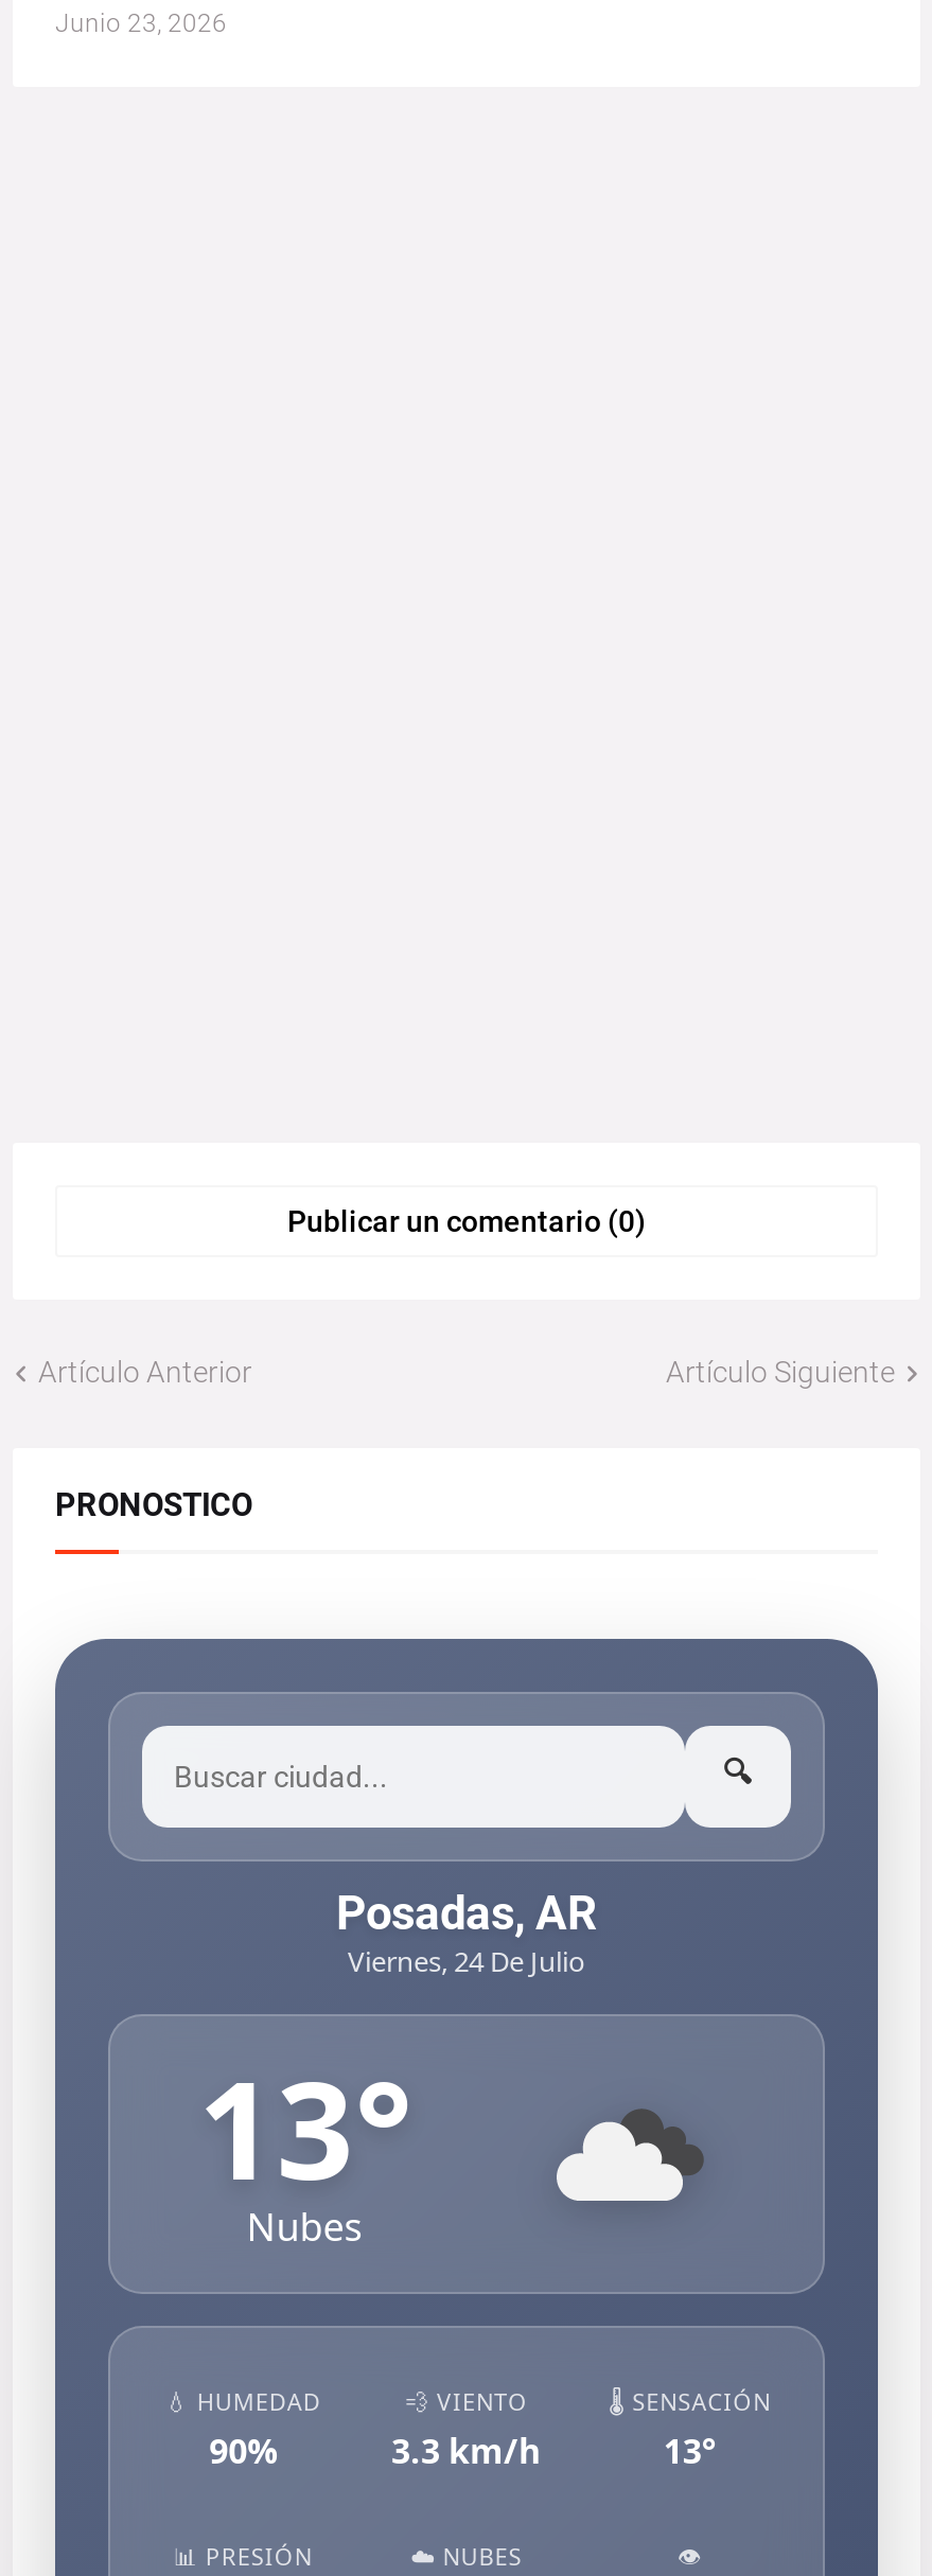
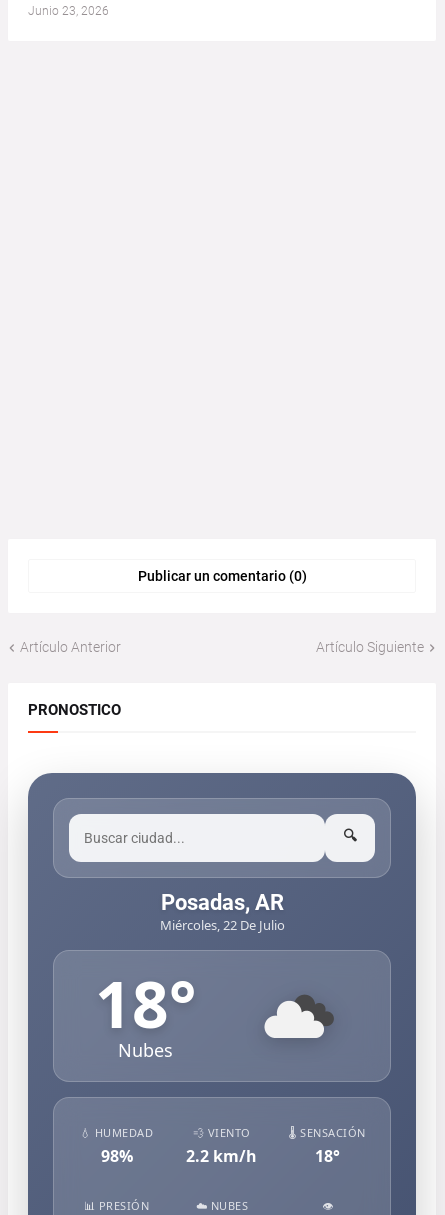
- Viernes, 24 De Julio
+ Miércoles, 22 De Julio

- 13°
+ 18°

- 90%
+ 98%

- 3.3 km/h
+ 2.2 km/h

- 13°
+ 18°
